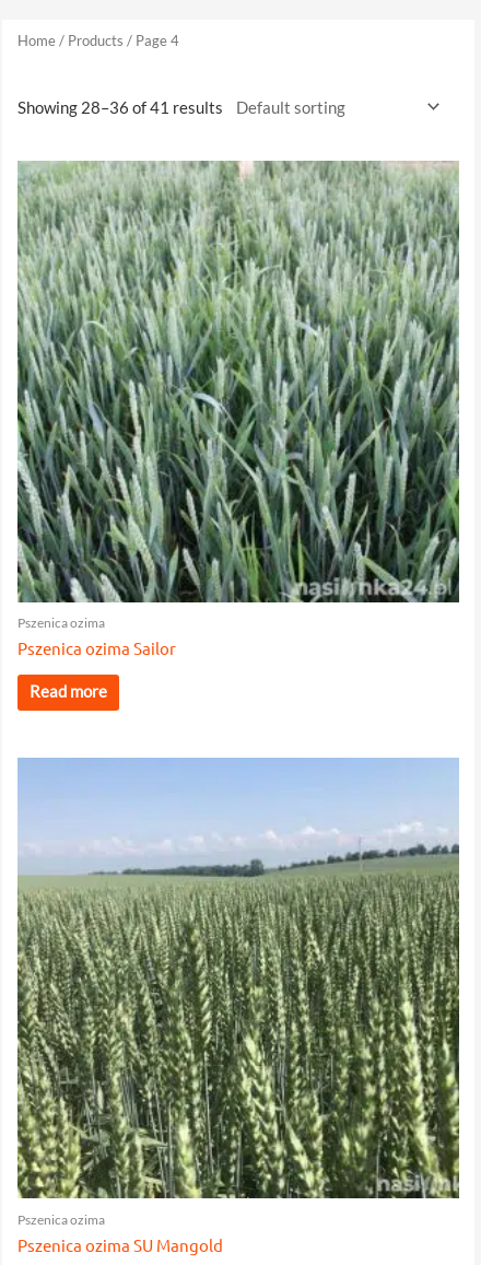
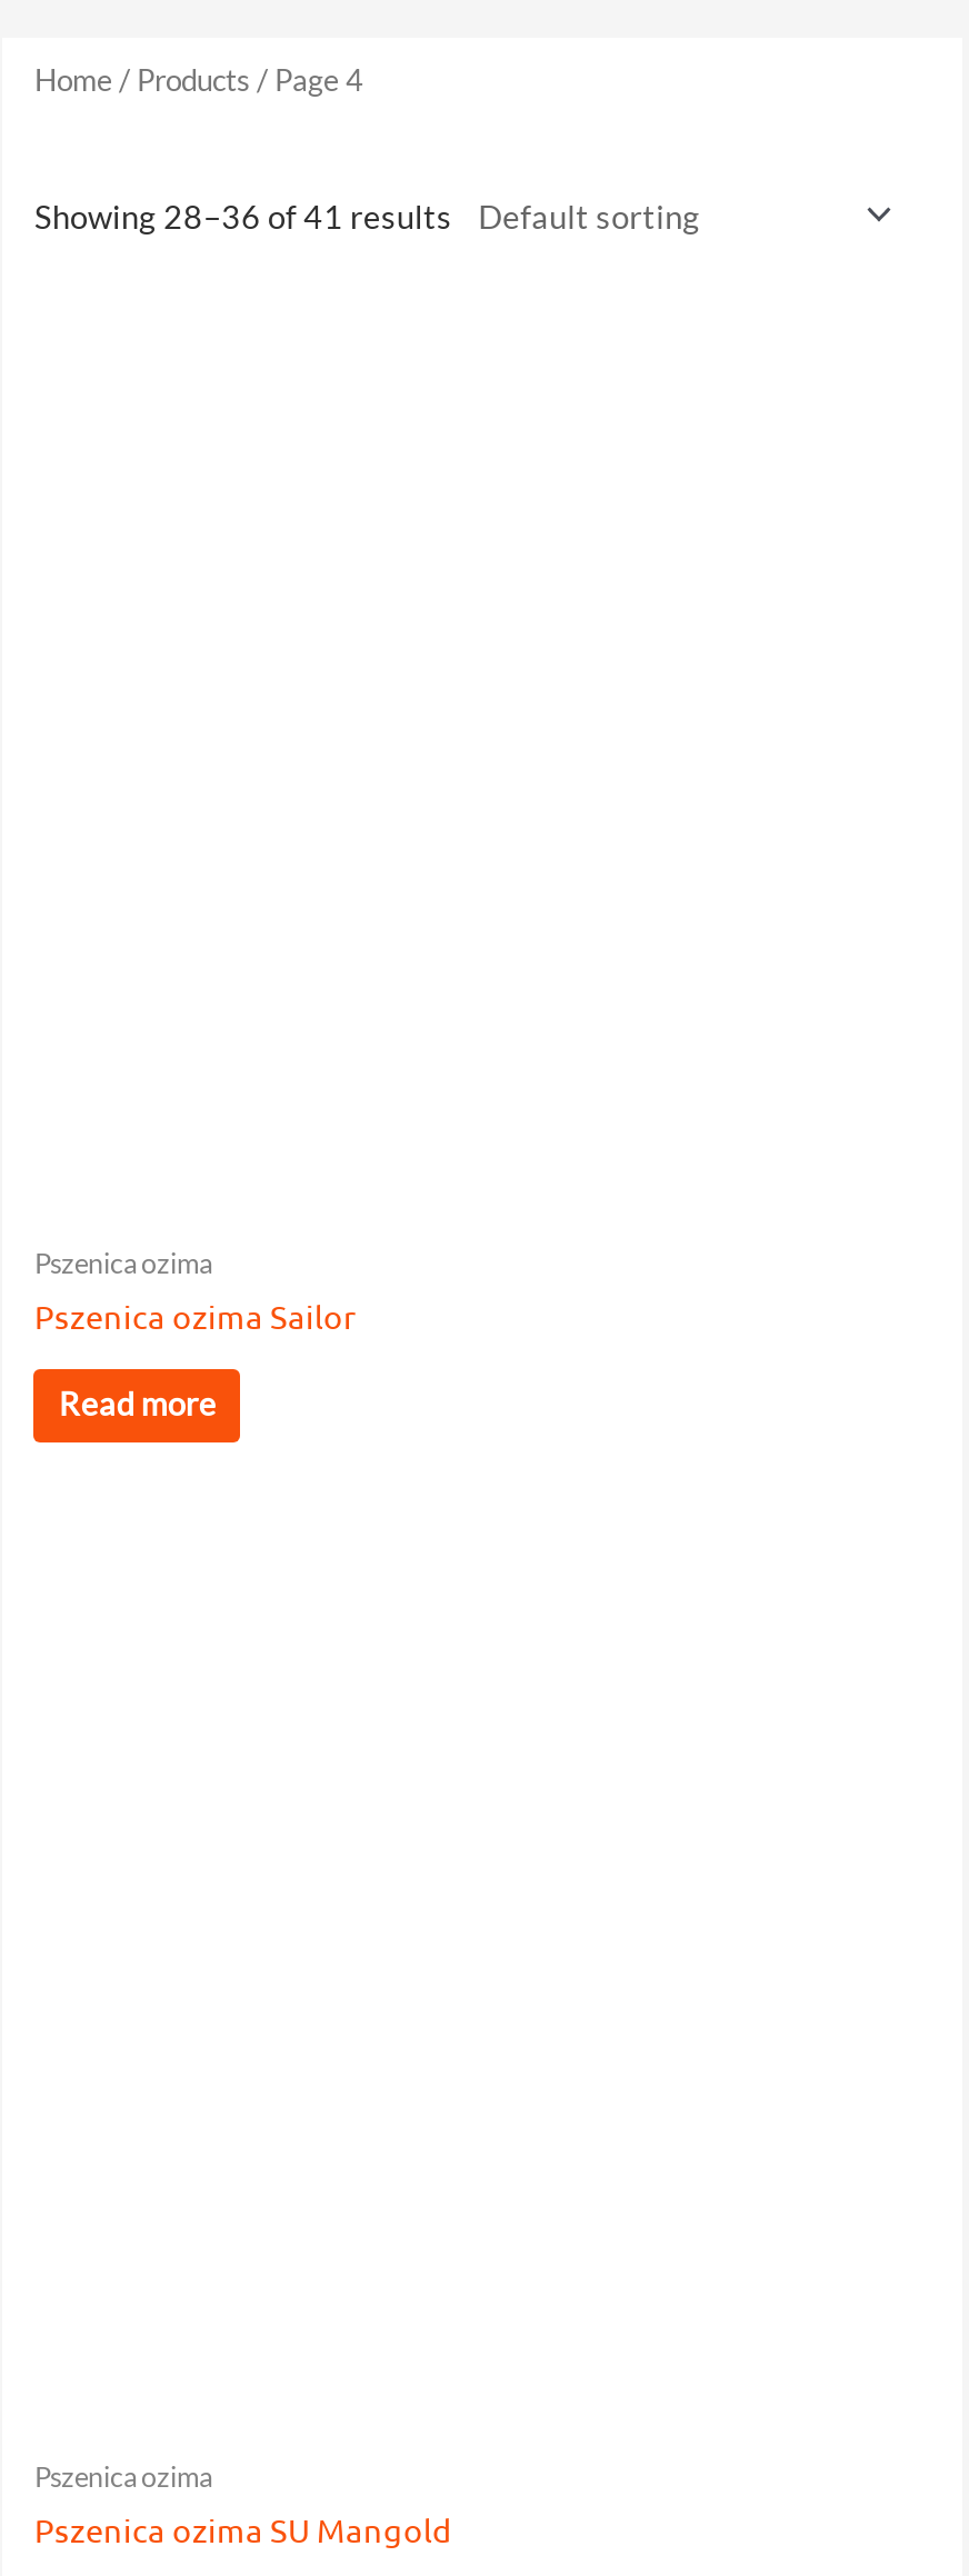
- [image]

- [image]
